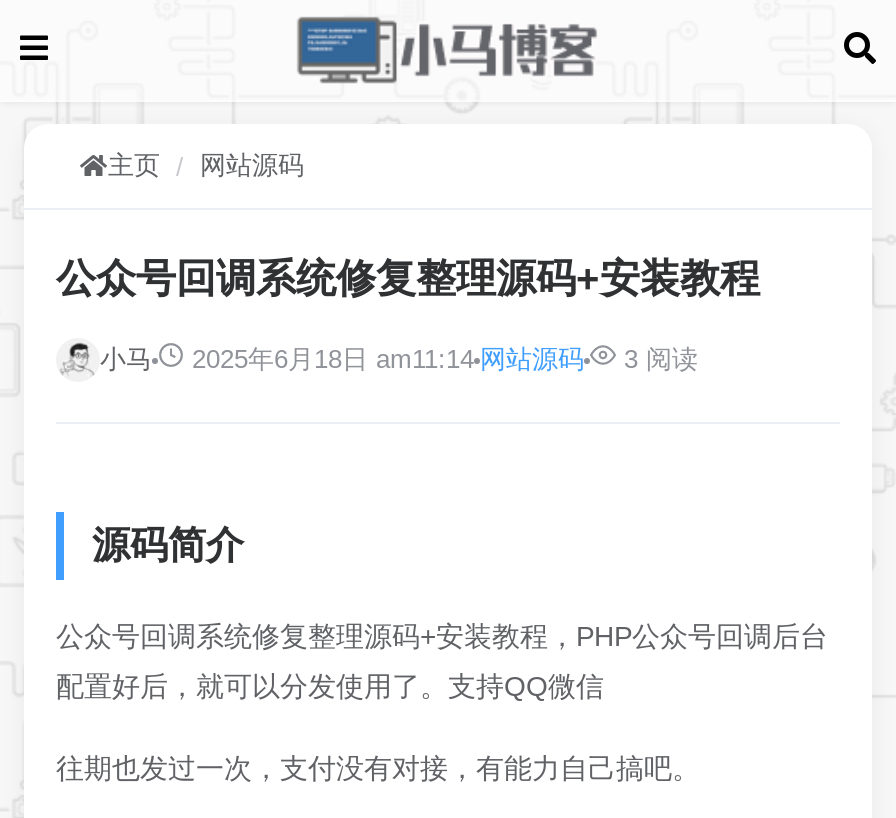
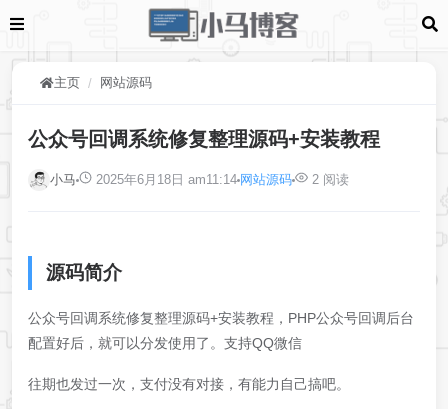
- 小马 2025年6月18日 am11:14 网站源码 3 阅读
+ 小马 2025年6月18日 am11:14 网站源码 2 阅读
